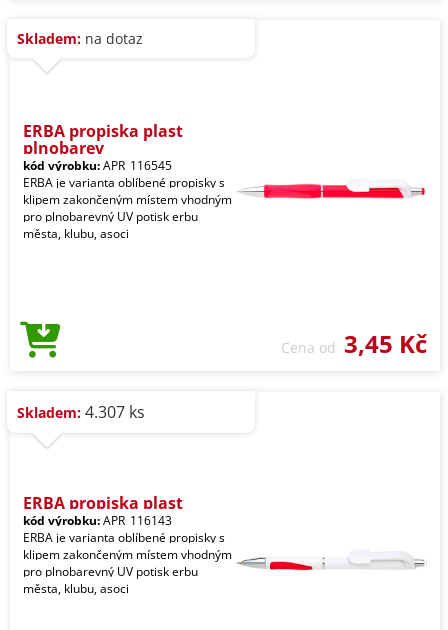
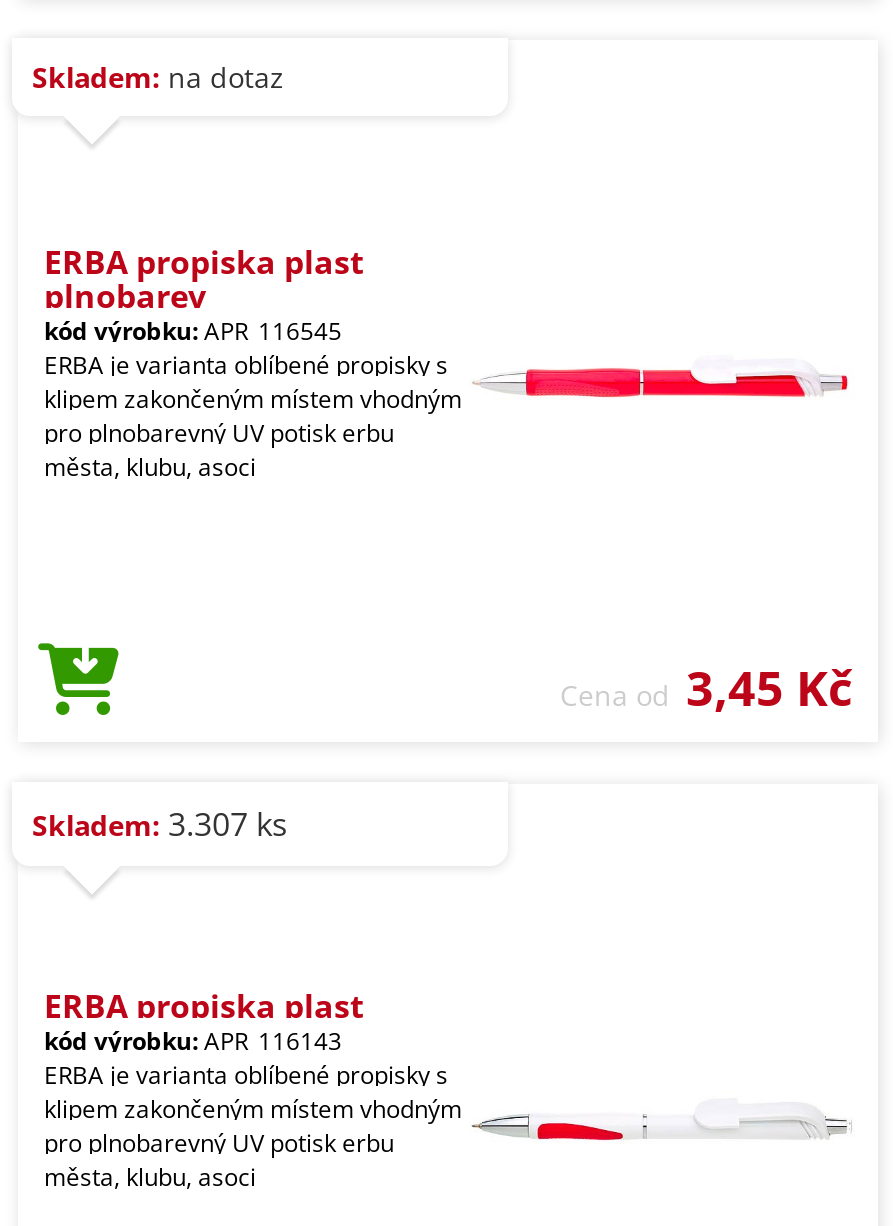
- Skladem: 4.307 ks
+ Skladem: 3.307 ks
